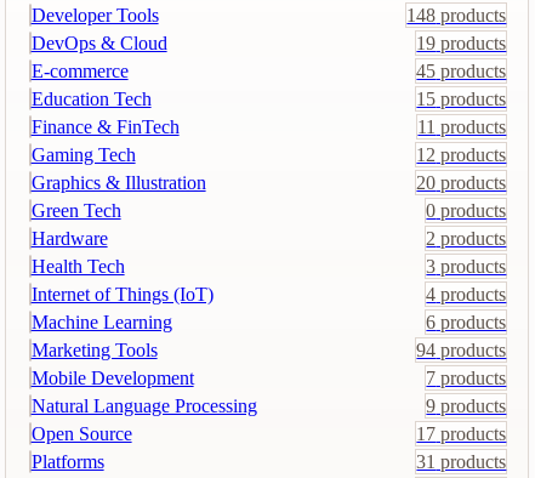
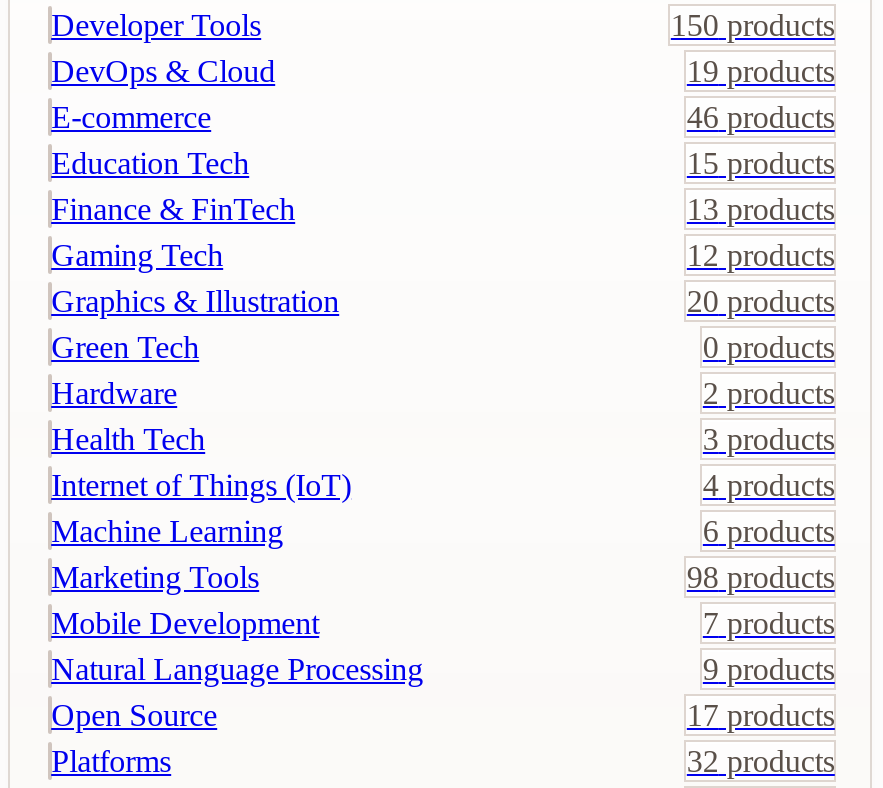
- 148 products
+ 150 products

- 45 products
+ 46 products

- 11 products
+ 13 products

- 94 products
+ 98 products

- 31 products
+ 32 products
